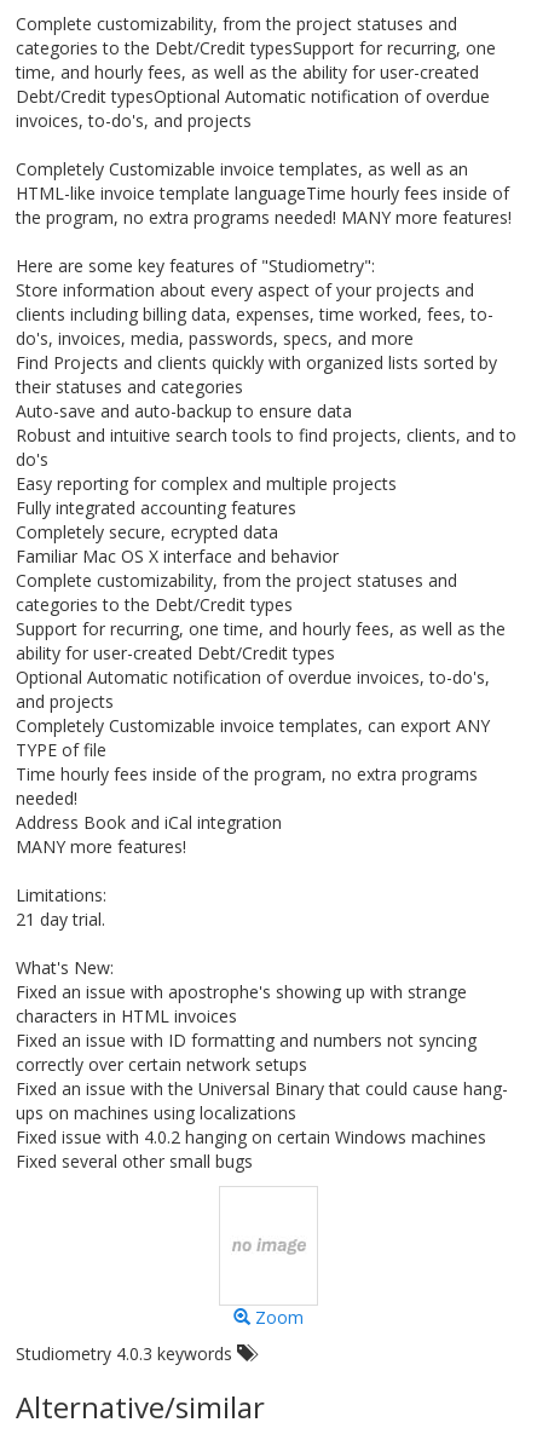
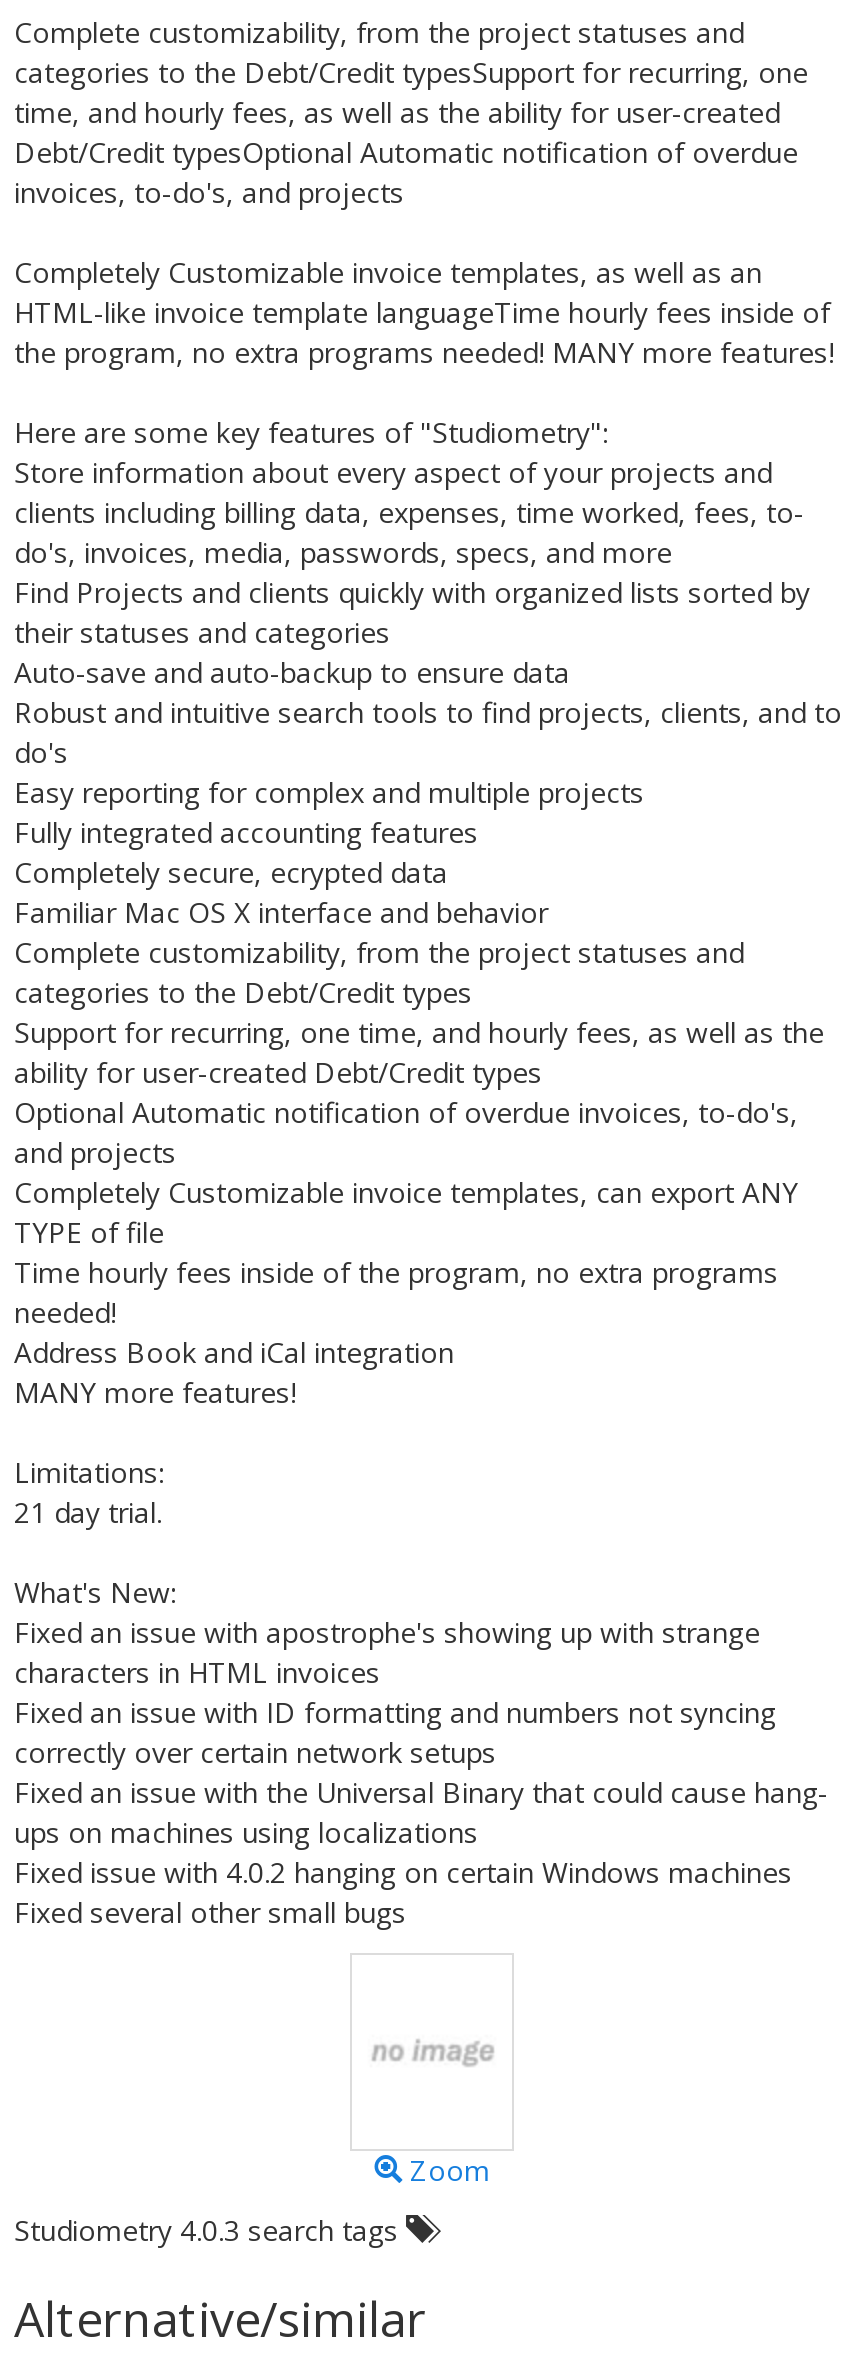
- Studiometry 4.0.3 keywords
+ Studiometry 4.0.3 search tags
